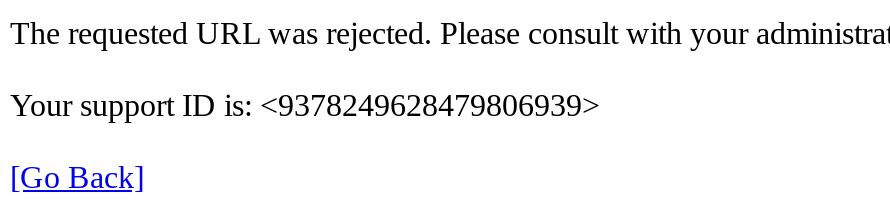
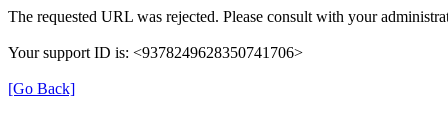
- Your support ID is: <9378249628479806939>
+ Your support ID is: <9378249628350741706>
